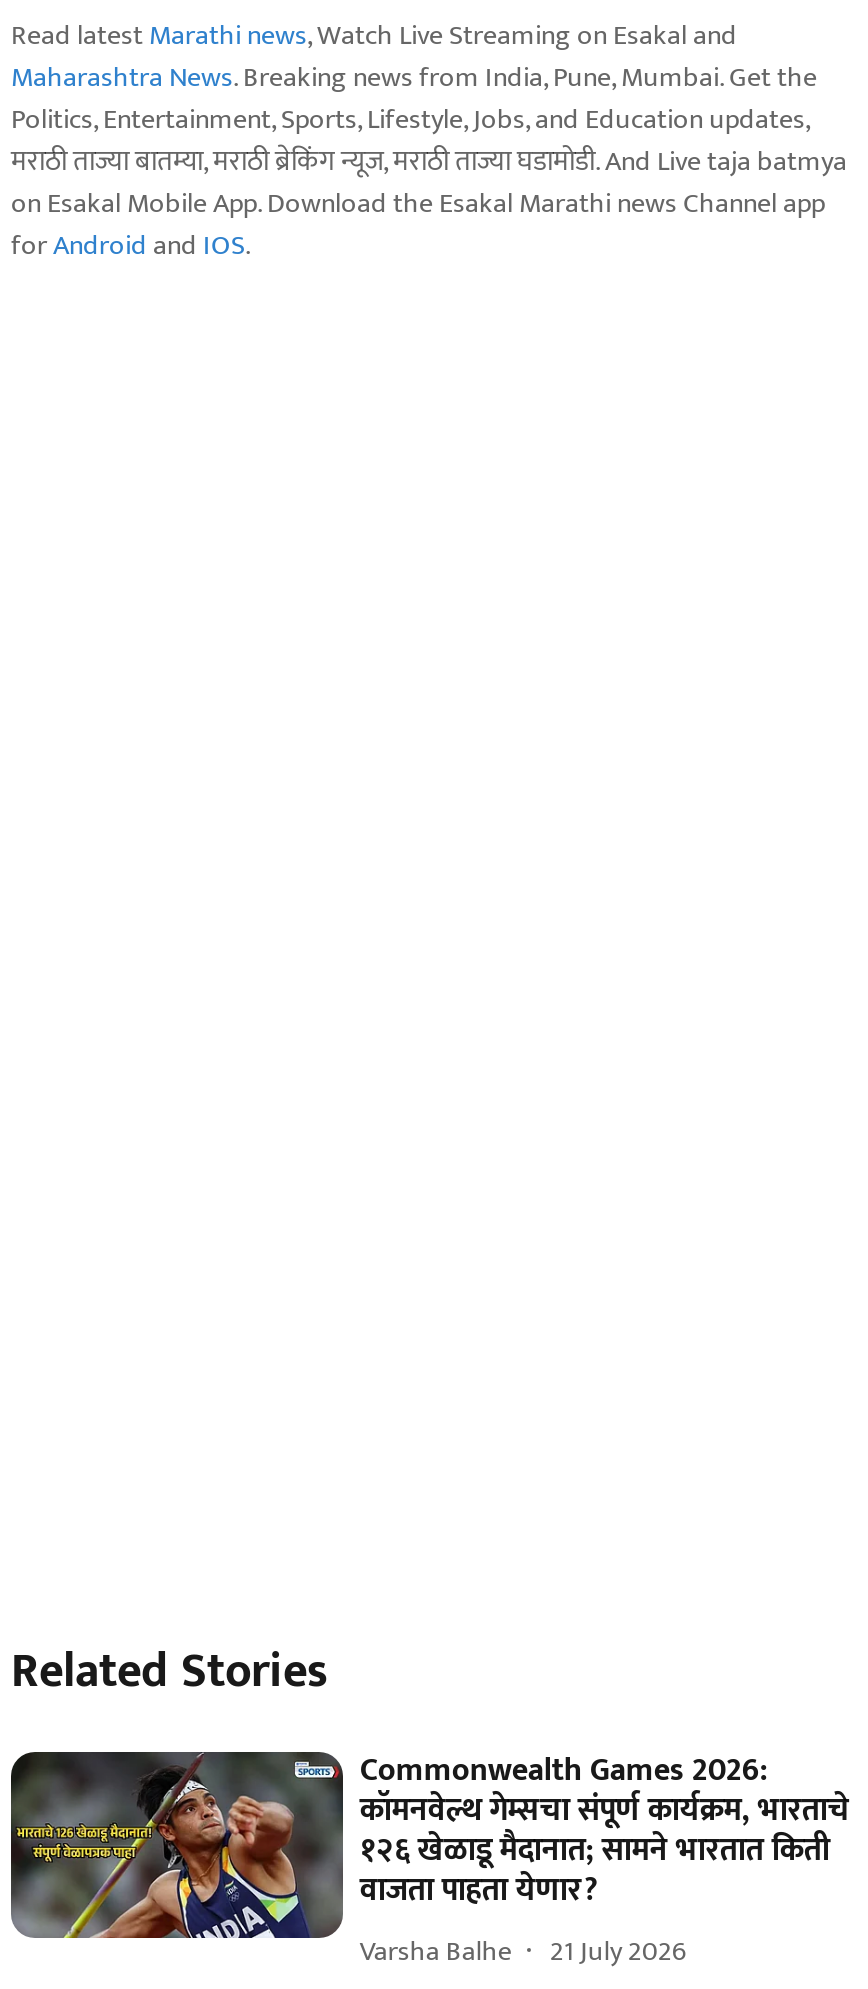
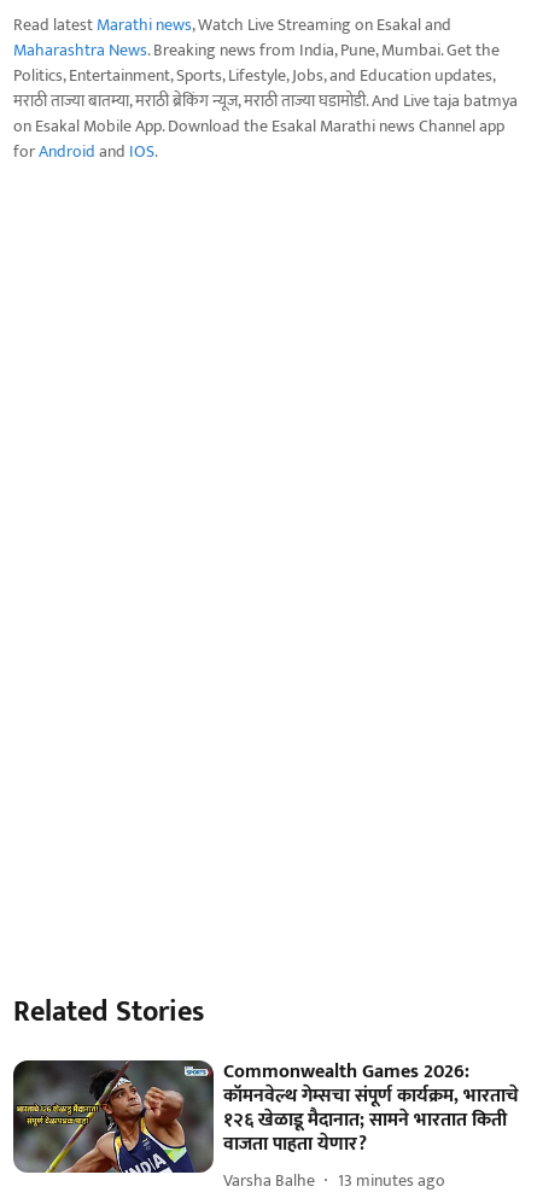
- Varsha Balhe 21 July 2026
+ Varsha Balhe 13 minutes ago
